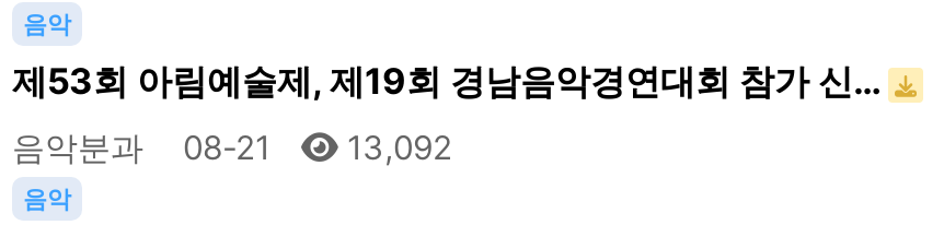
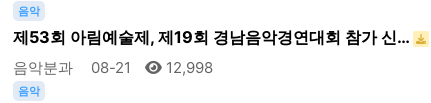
- 음악분과 08-21 13,092
+ 음악분과 08-21 12,998
